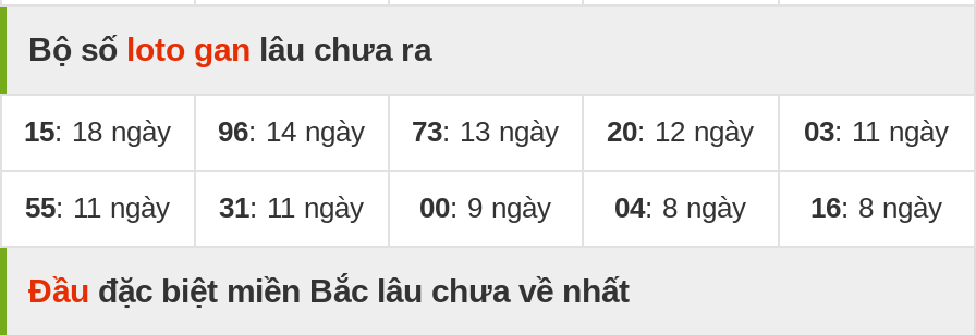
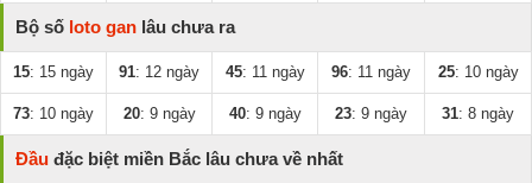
- 15: 18 ngày
+ 15: 15 ngày

- 96: 14 ngày
+ 91: 12 ngày

- 73: 13 ngày
+ 45: 11 ngày

- 20: 12 ngày
+ 96: 11 ngày

- 03: 11 ngày
+ 25: 10 ngày

- 55: 11 ngày
+ 73: 10 ngày

- 31: 11 ngày
+ 20: 9 ngày

- 00: 9 ngày
+ 40: 9 ngày

- 04: 8 ngày
+ 23: 9 ngày

- 16: 8 ngày
+ 31: 8 ngày
